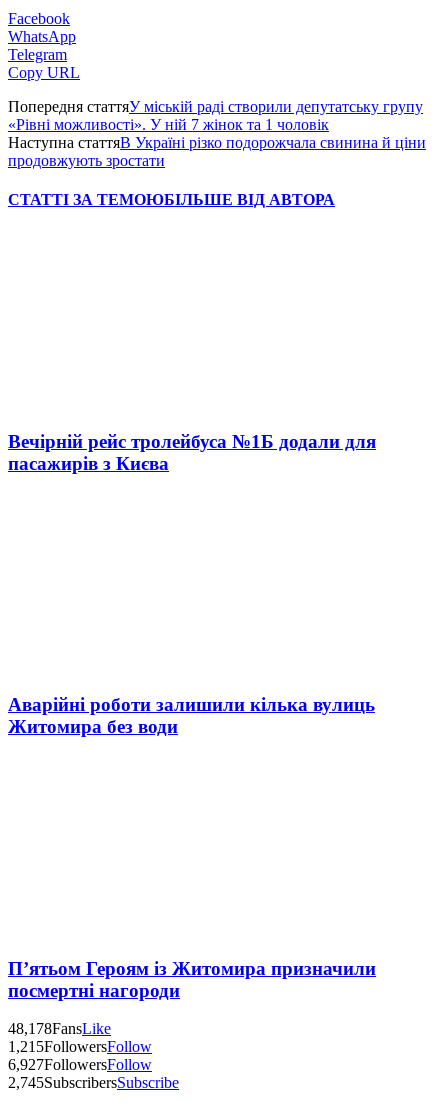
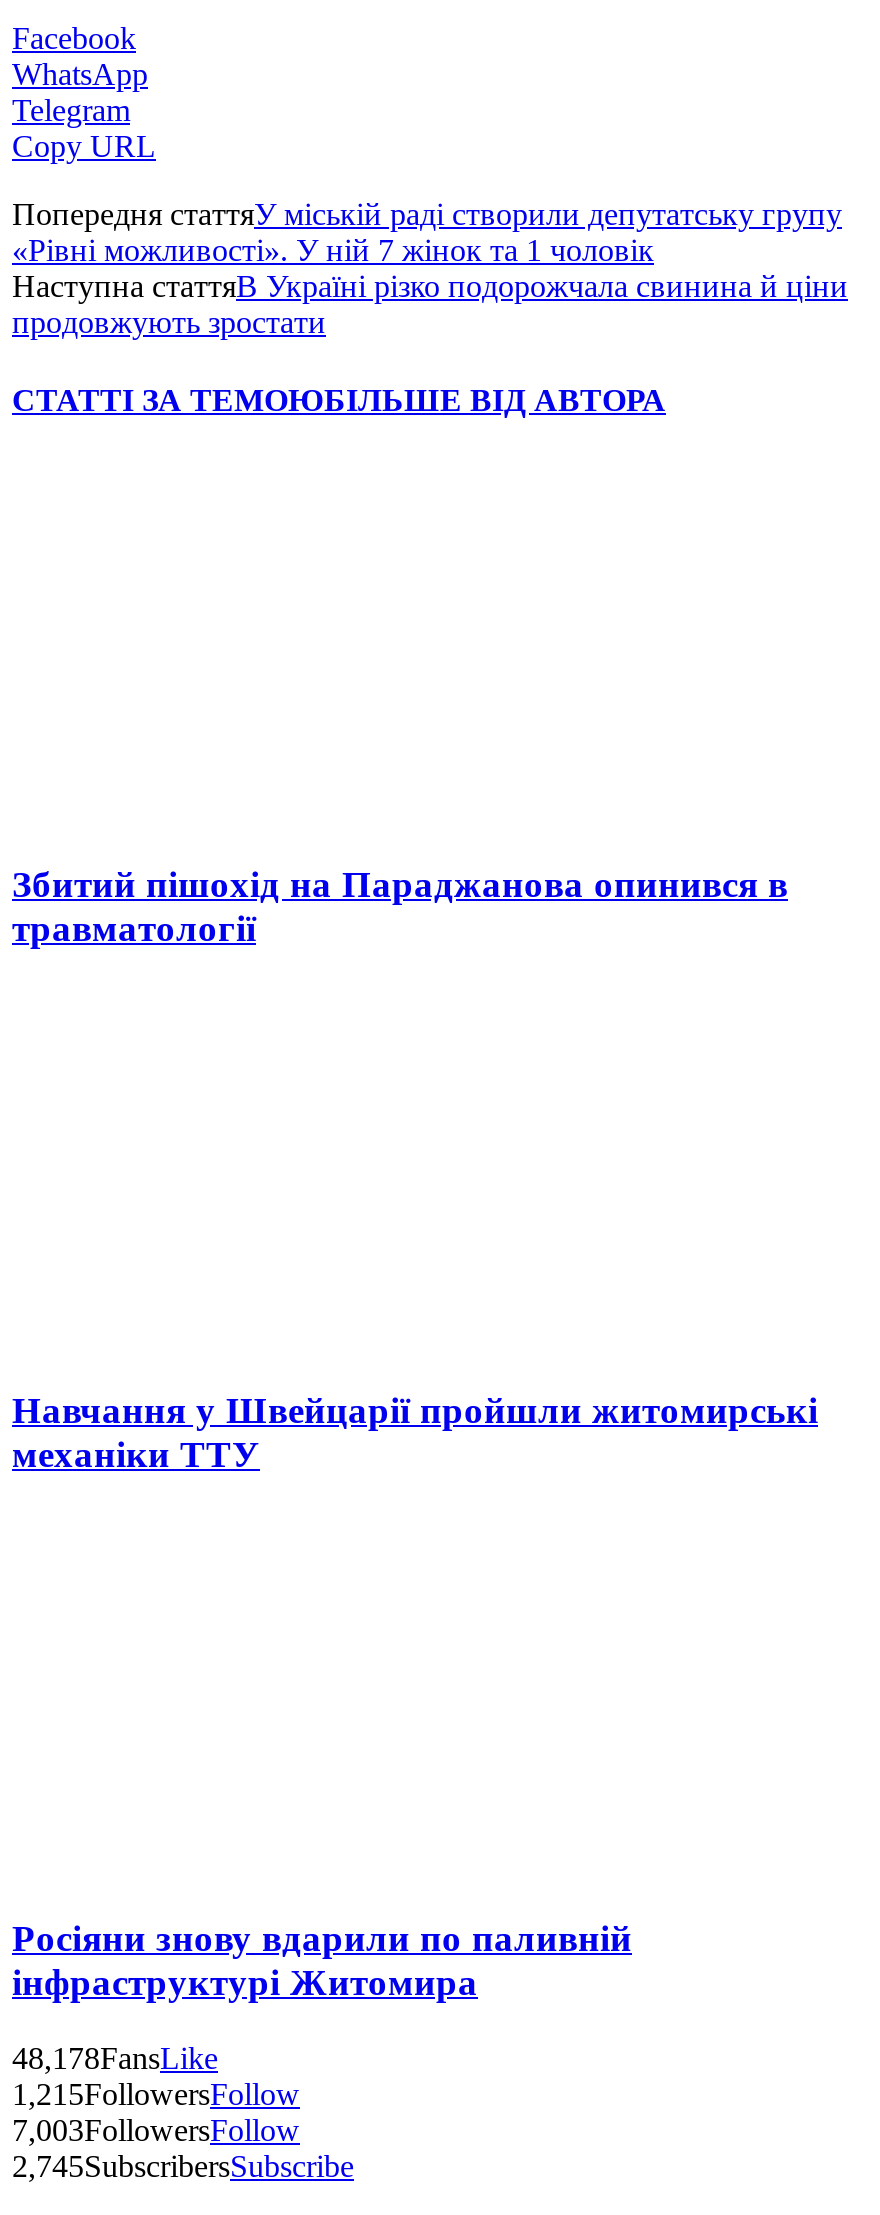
- Вечірній рейс тролейбуса №1Б додали для
- пасажирів з Києва
+ Збитий пішохід на Параджанова опинився в
+ травматології

- Аварійні роботи залишили кілька вулиць
- Житомира без води
+ Навчання у Швейцарії пройшли житомирські
+ механіки ТТУ

- П’ятьом Героям із Житомира призначили
- посмертні нагороди
+ Росіяни знову вдарили по паливній
+ інфраструктурі Житомира

- 6,927FollowersFollow
+ 7,003FollowersFollow
